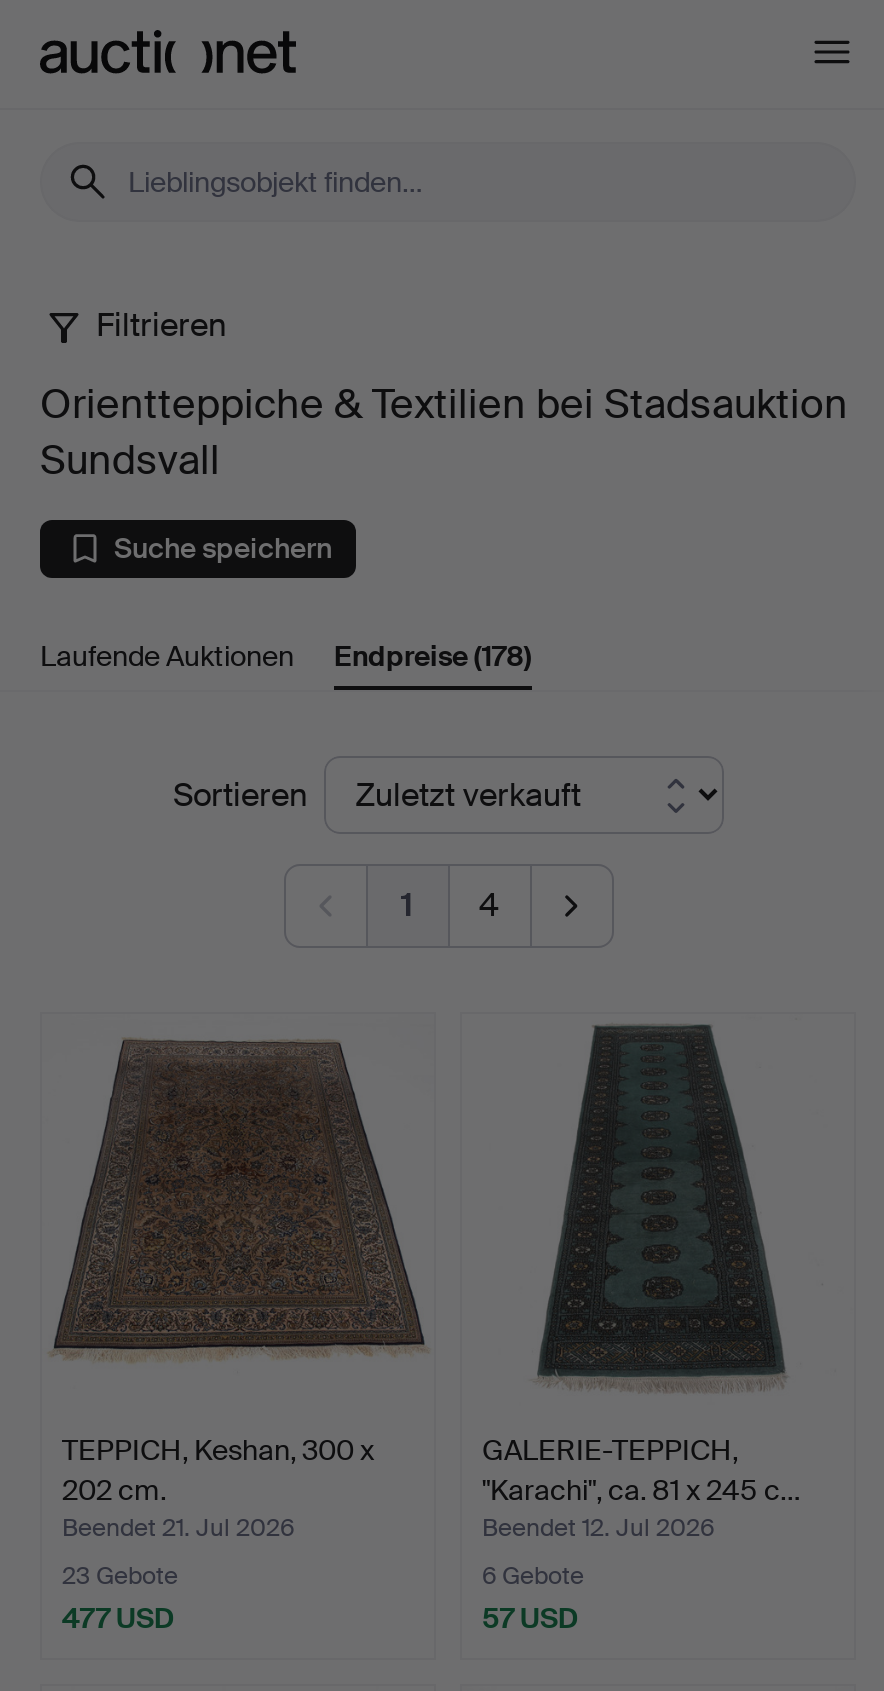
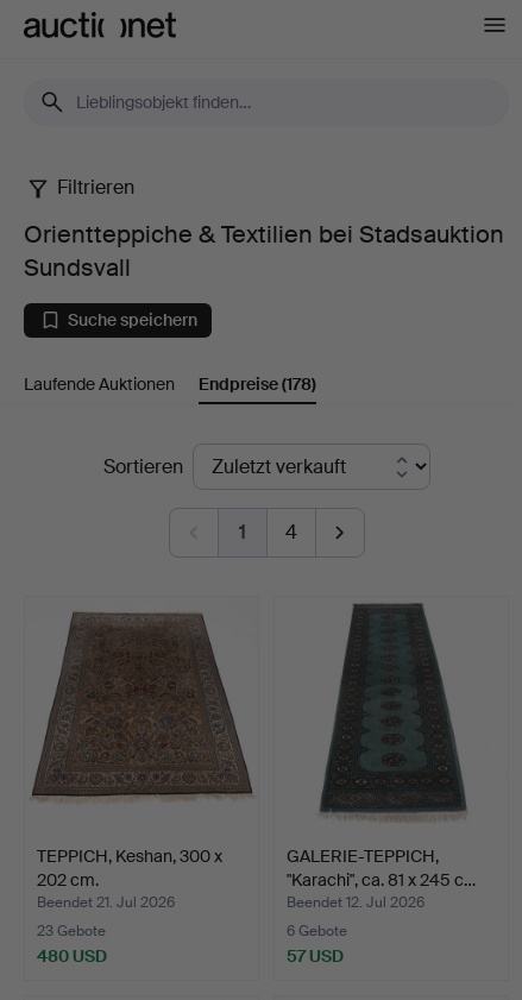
- 477 USD
+ 480 USD
